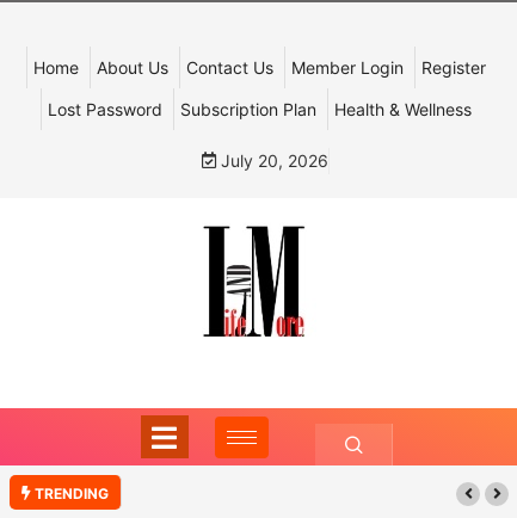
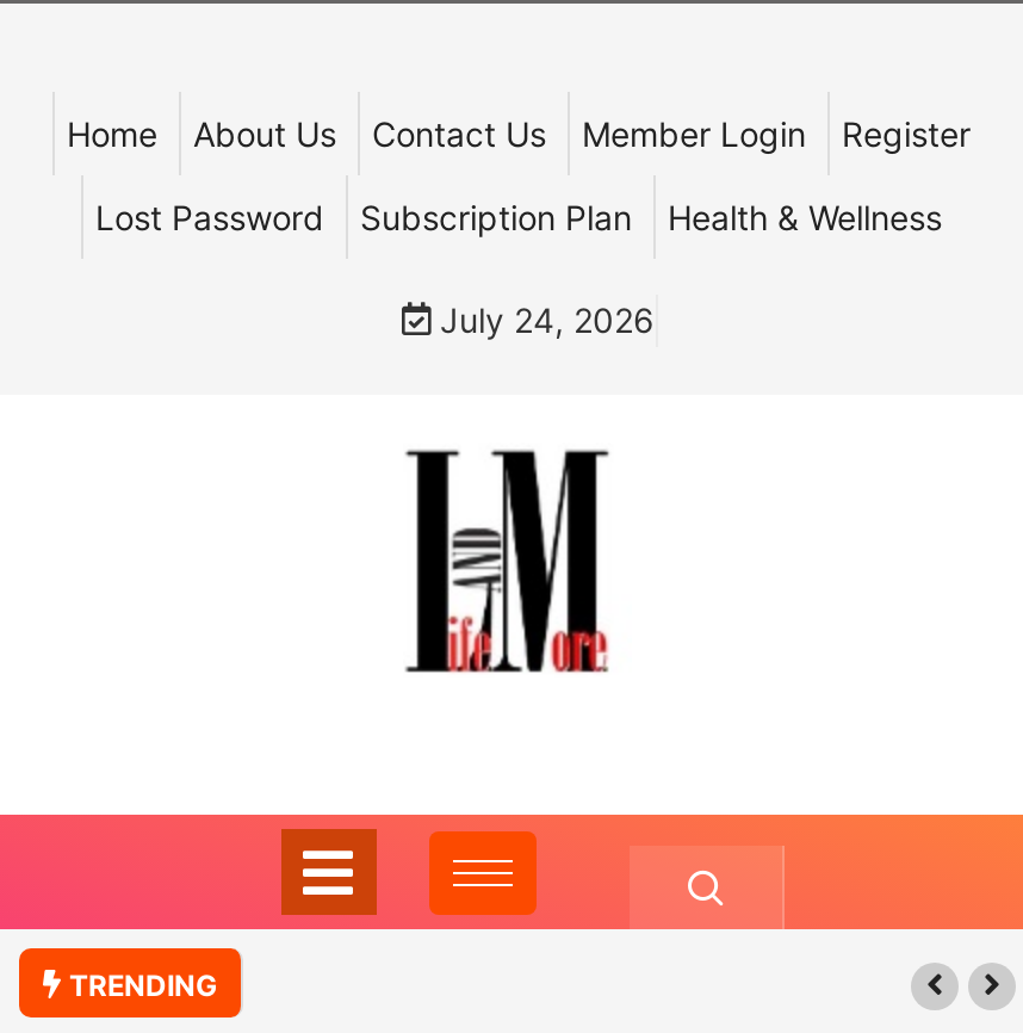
- July 20, 2026
+ July 24, 2026
